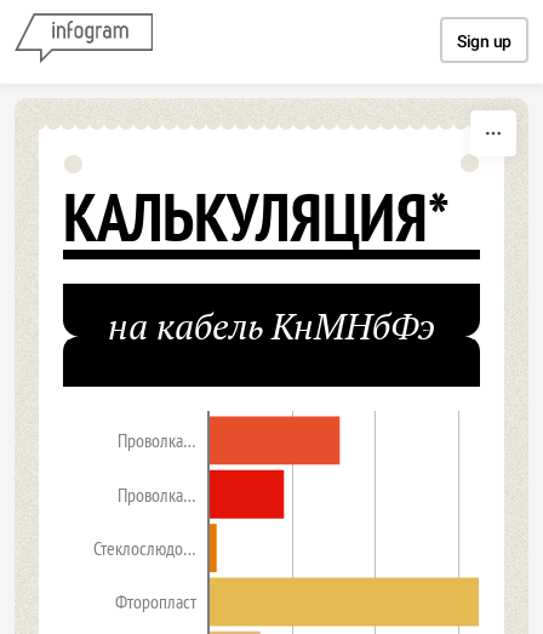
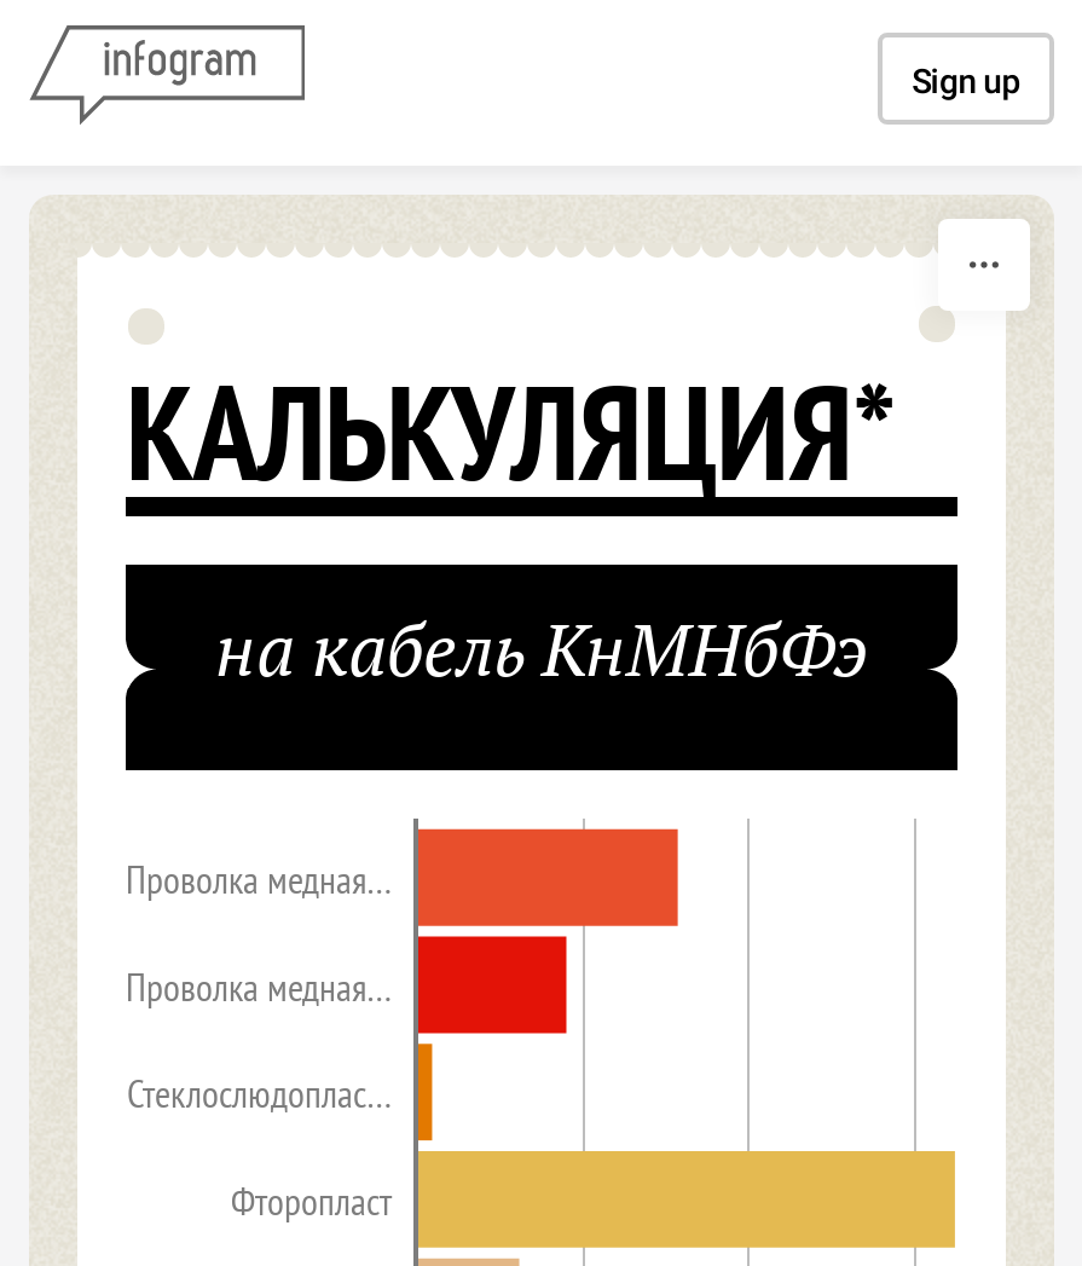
- Проволка…
+ Проволка медная…

- Проволка…
+ Проволка медная…

- Стеклослюдо…
+ Стеклослюдоплас…
